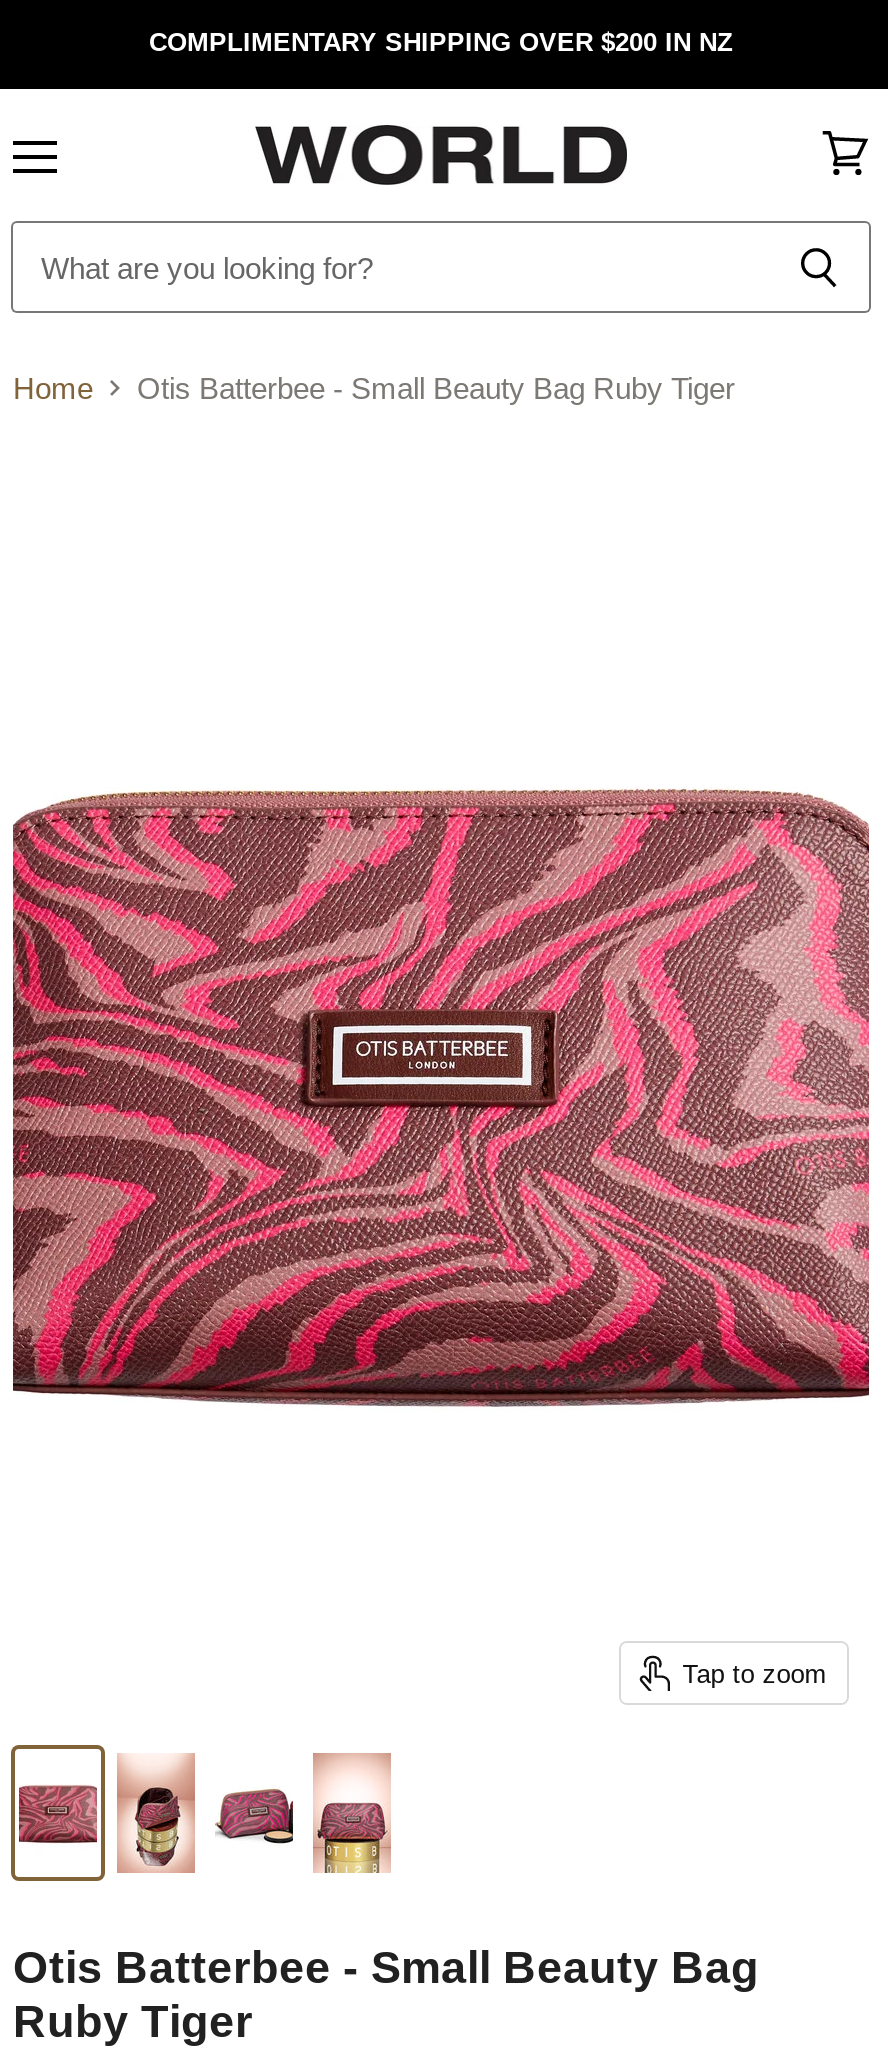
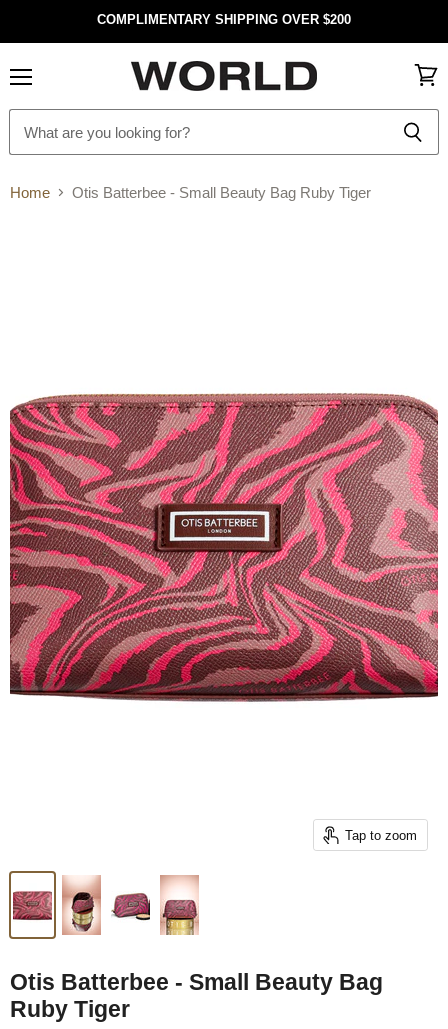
- COMPLIMENTARY SHIPPING OVER $200 IN NZ
+ COMPLIMENTARY SHIPPING OVER $200
